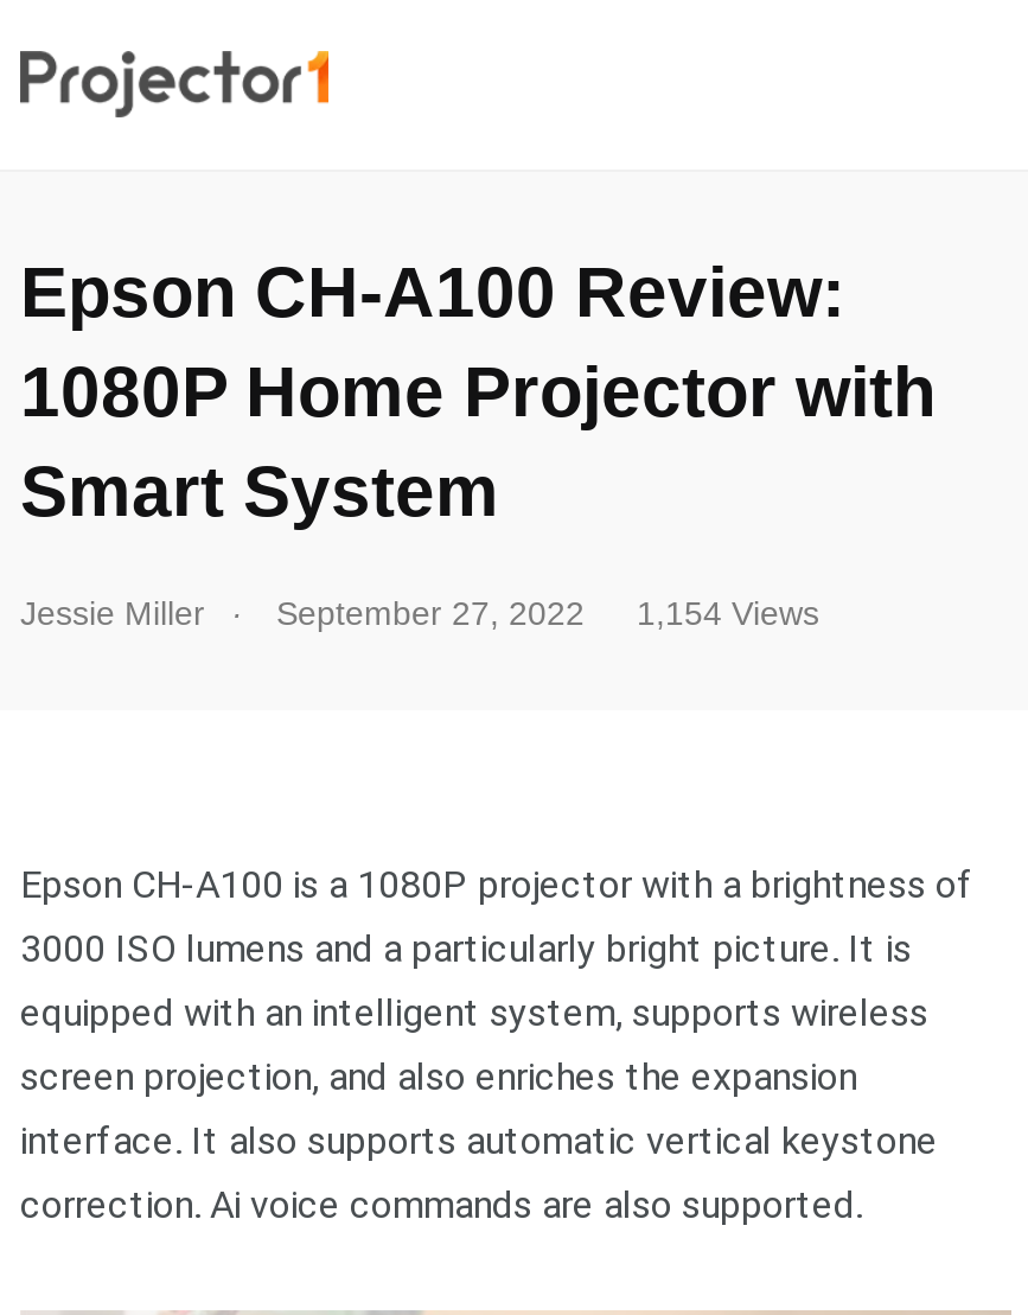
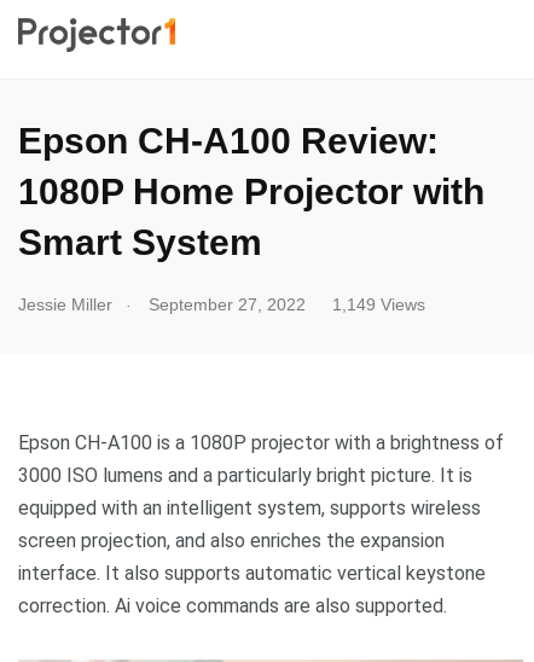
- 1,154 Views
+ 1,149 Views
